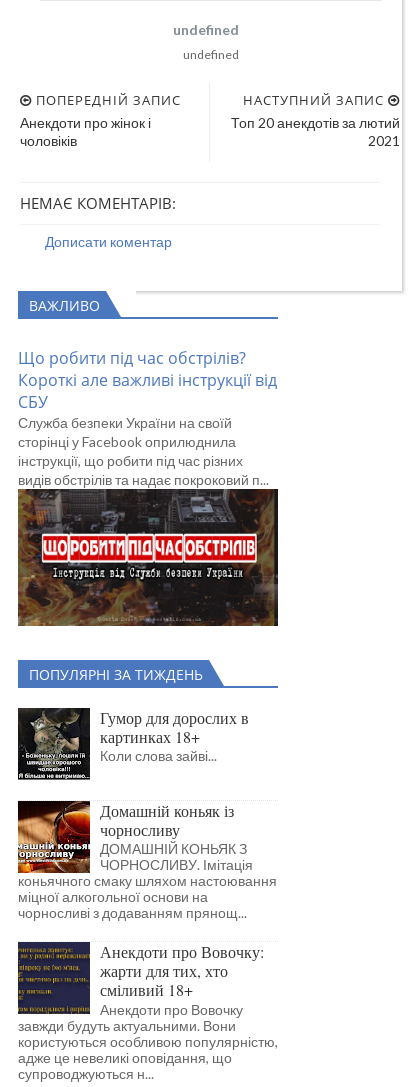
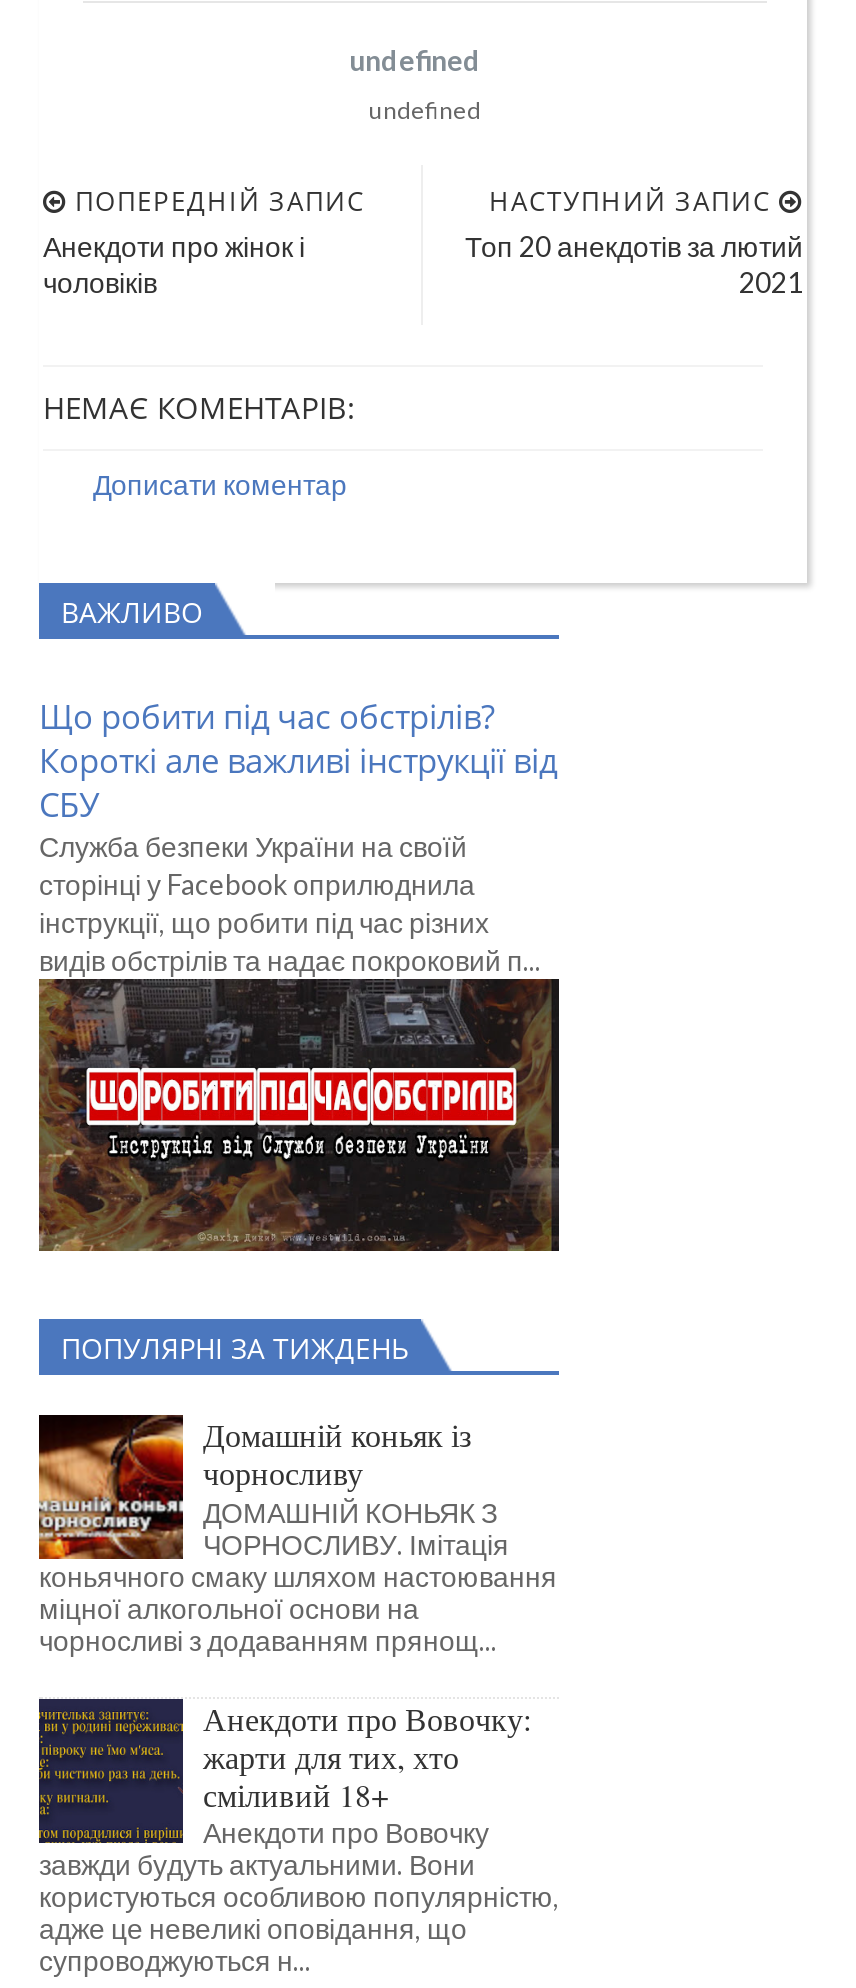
- [image]
- Гумор для дорослих в
- картинках 18+
- Коли слова зайві...
